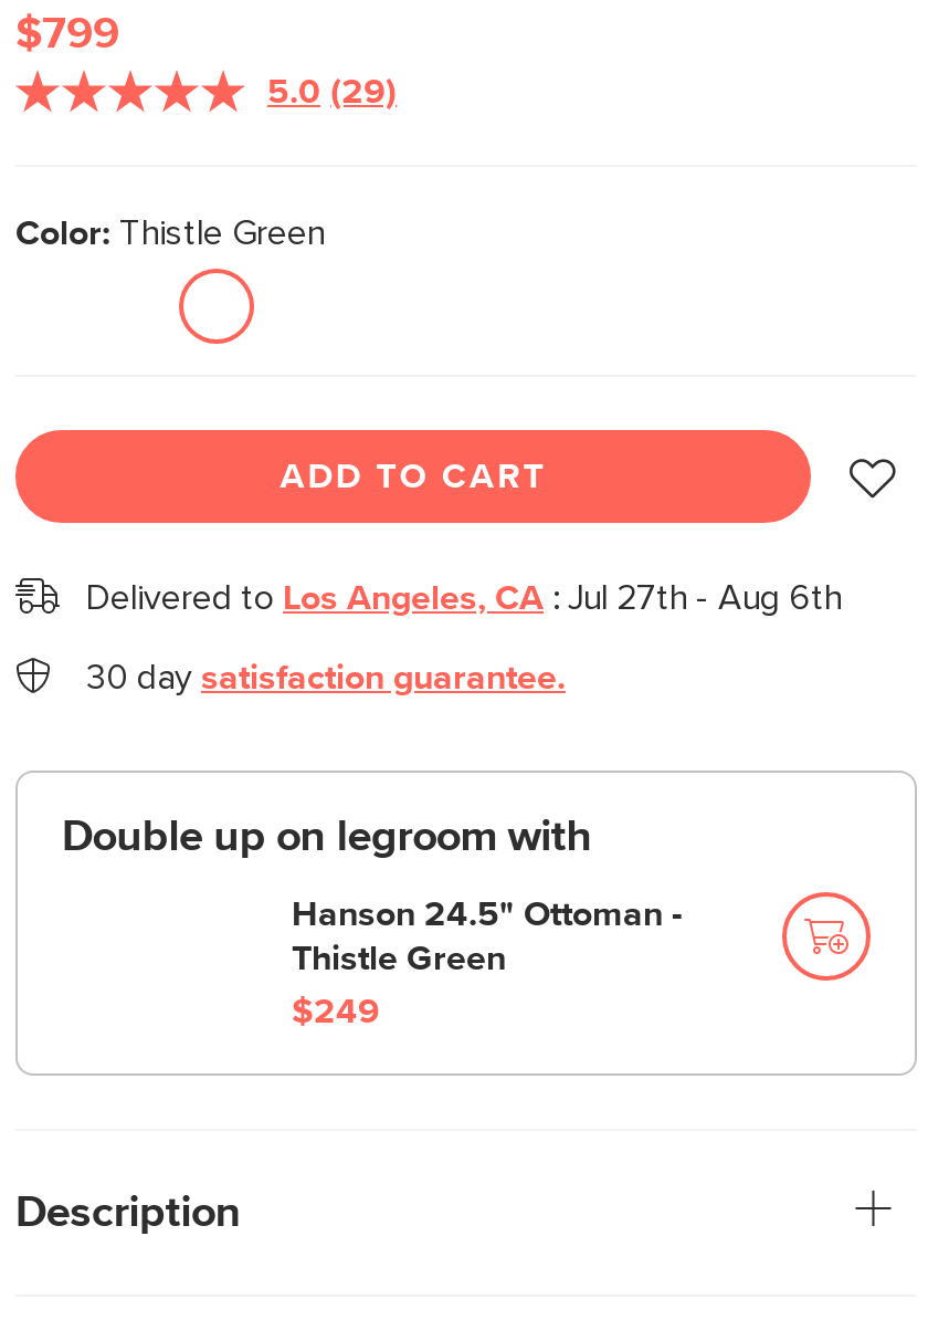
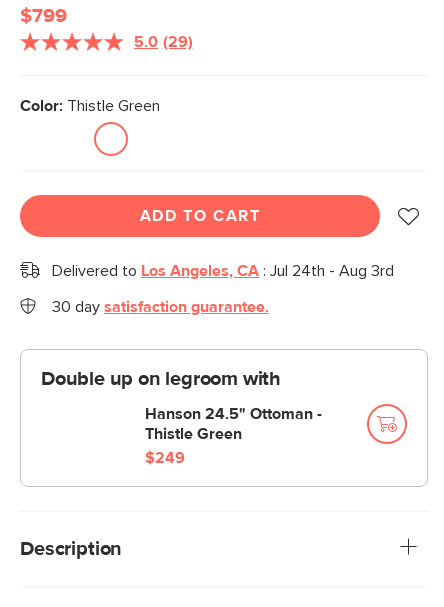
- Delivered to Los Angeles, CA: Jul 27th - Aug 6th
+ Delivered to Los Angeles, CA: Jul 24th - Aug 3rd
